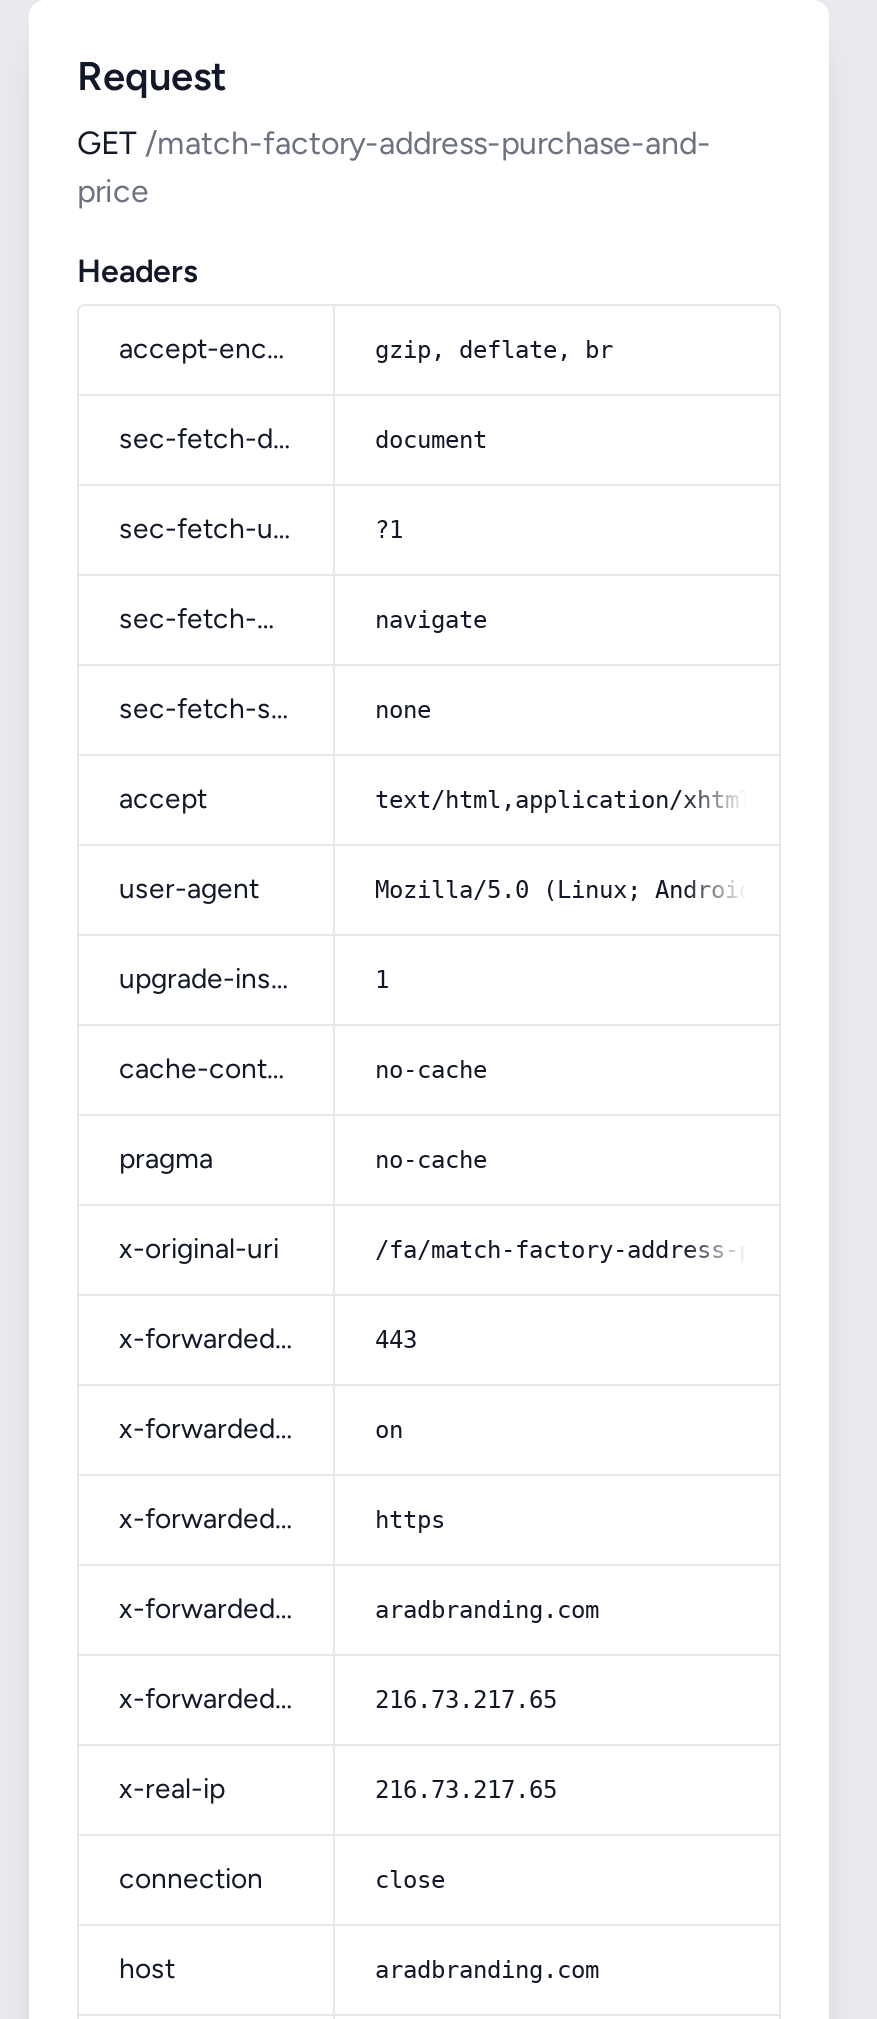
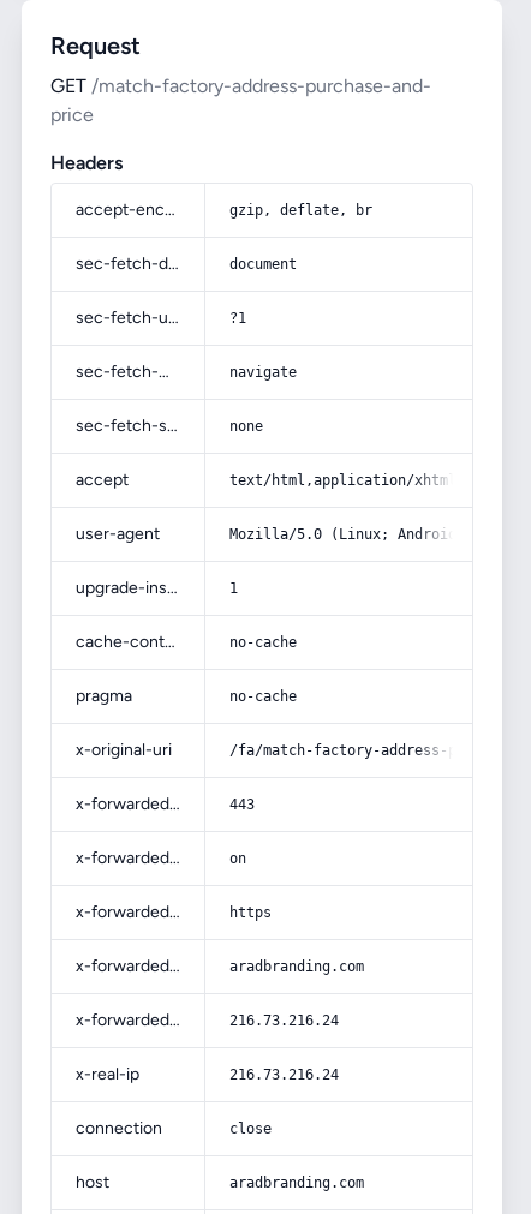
- 216.73.217.65
+ 216.73.216.24

- 216.73.217.65
+ 216.73.216.24
